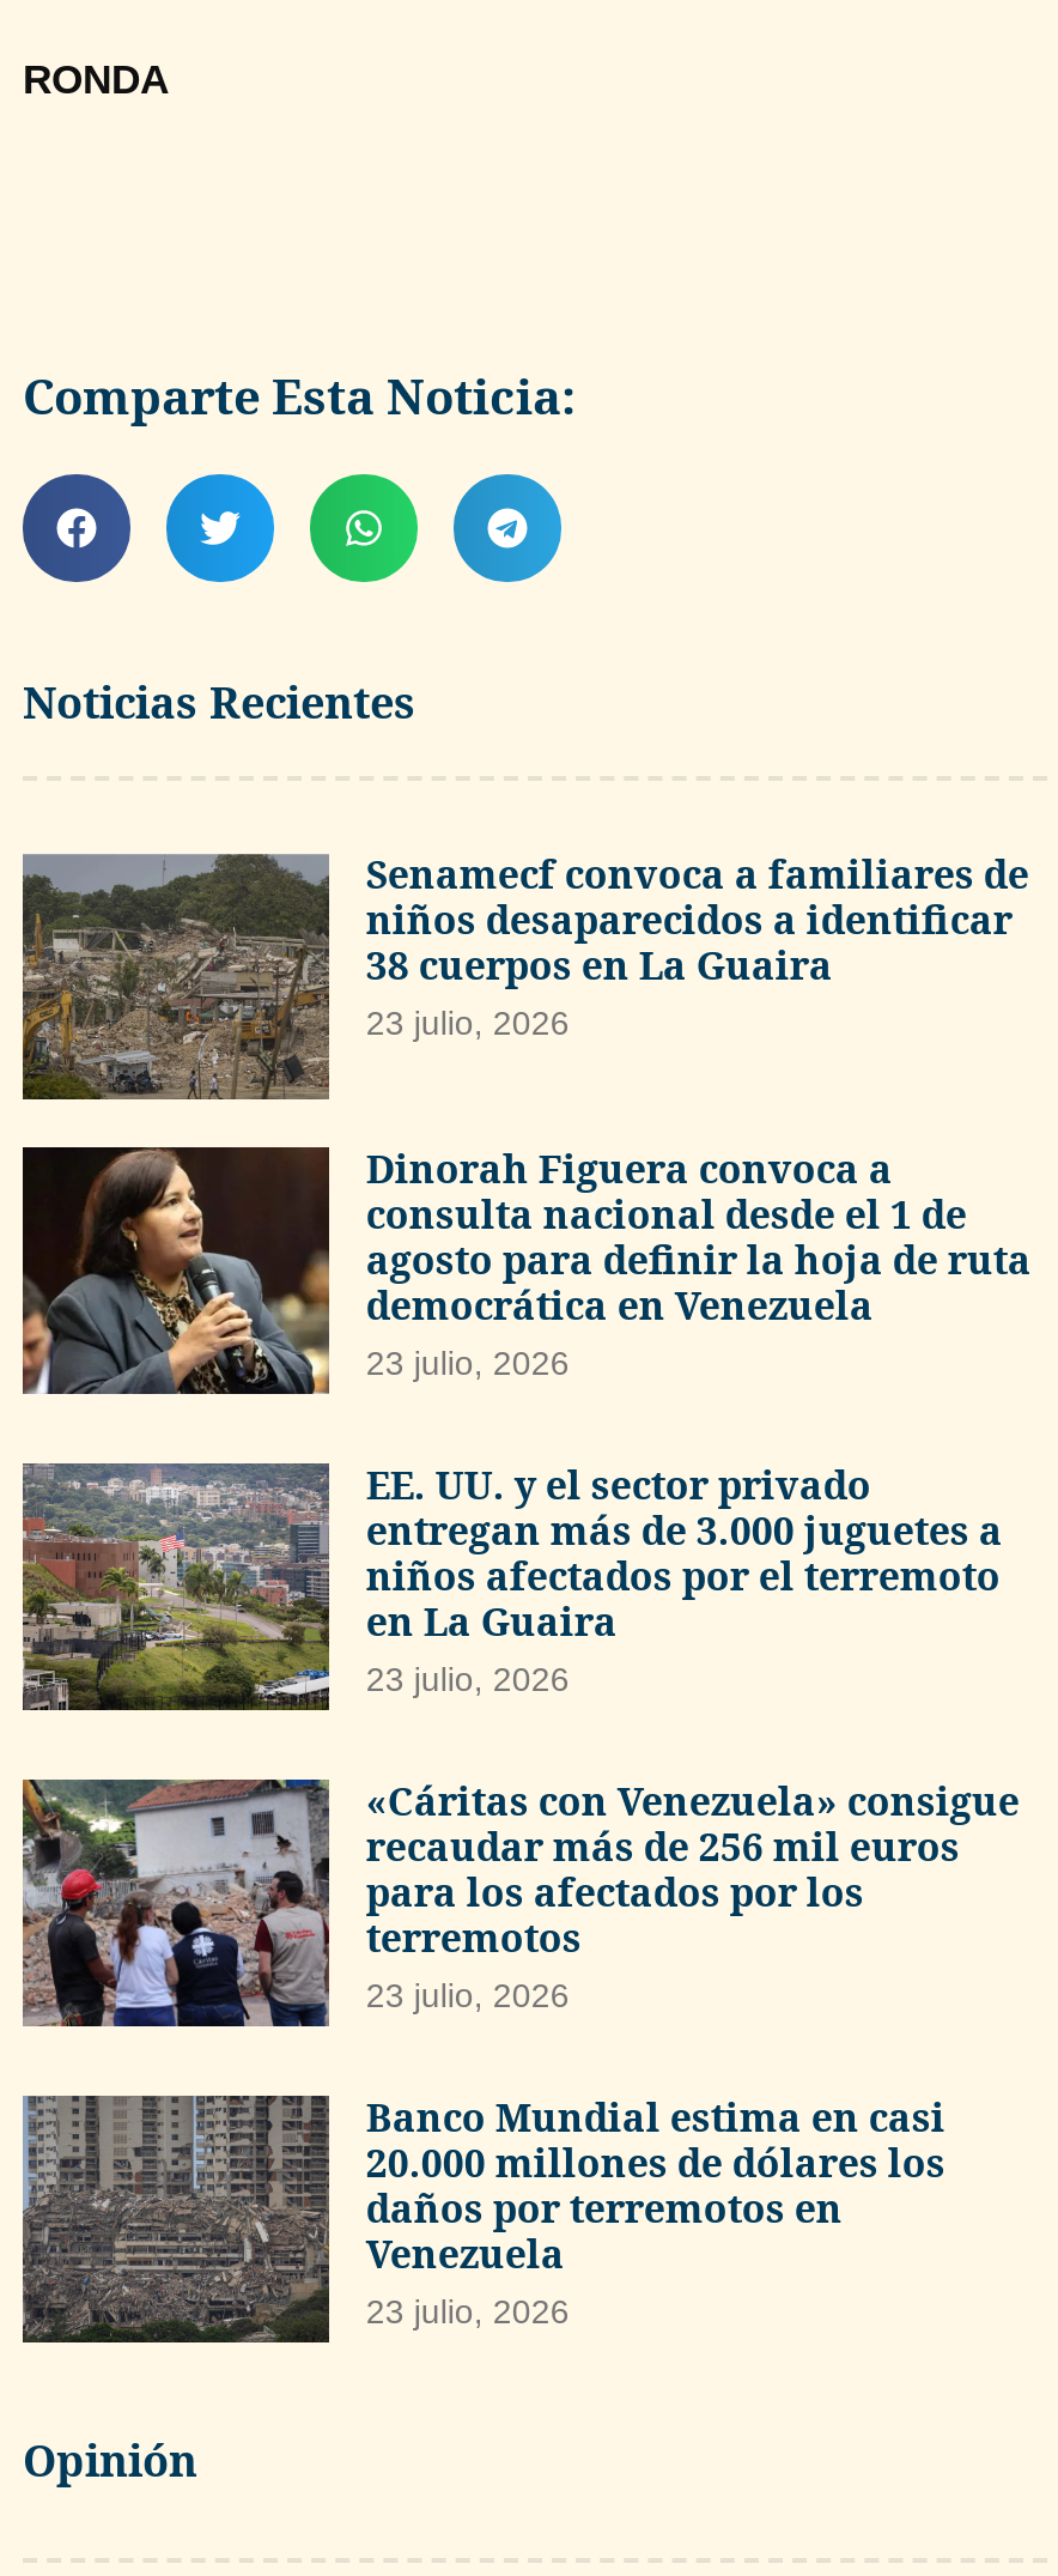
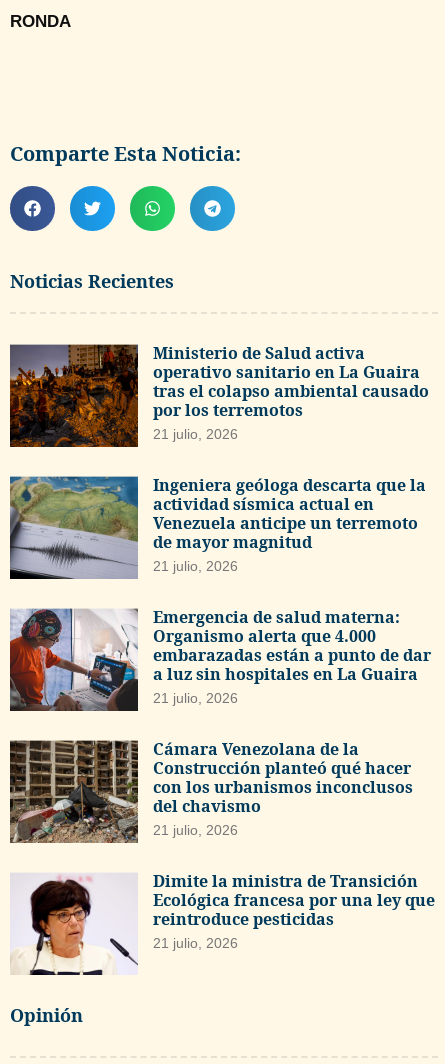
- [image]
- Senamecf convoca a familiares de
- niños desaparecidos a identificar
- 38 cuerpos en La Guaira
- 23 julio, 2026
+ [image]
+ Ministerio de Salud activa
+ operativo sanitario en La Guaira
+ tras el colapso ambiental causado
+ por los terremotos
+ 21 julio, 2026

- [image]
- Dinorah Figuera convoca a
- consulta nacional desde el 1 de
- agosto para definir la hoja de ruta
- democrática en Venezuela
- 23 julio, 2026
+ [image]
+ Ingeniera geóloga descarta que la
+ actividad sísmica actual en
+ Venezuela anticipe un terremoto
+ de mayor magnitud
+ 21 julio, 2026

- [image]
- EE. UU. y el sector privado
- entregan más de 3.000 juguetes a
- niños afectados por el terremoto
- en La Guaira
- 23 julio, 2026
+ [image]
+ Emergencia de salud materna:
+ Organismo alerta que 4.000
+ embarazadas están a punto de dar
+ a luz sin hospitales en La Guaira
+ 21 julio, 2026

- [image]
- «Cáritas con Venezuela» consigue
- recaudar más de 256 mil euros
- para los afectados por los
- terremotos
- 23 julio, 2026
+ [image]
+ Cámara Venezolana de la
+ Construcción planteó qué hacer
+ con los urbanismos inconclusos
+ del chavismo
+ 21 julio, 2026

- [image]
- Banco Mundial estima en casi
- 20.000 millones de dólares los
- daños por terremotos en
- Venezuela
- 23 julio, 2026
+ [image]
+ Dimite la ministra de Transición
+ Ecológica francesa por una ley que
+ reintroduce pesticidas
+ 21 julio, 2026
